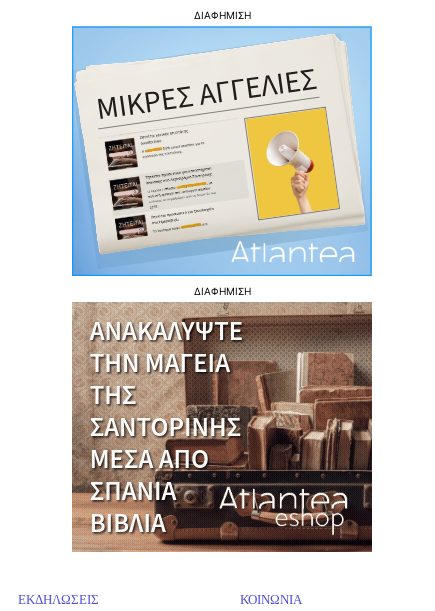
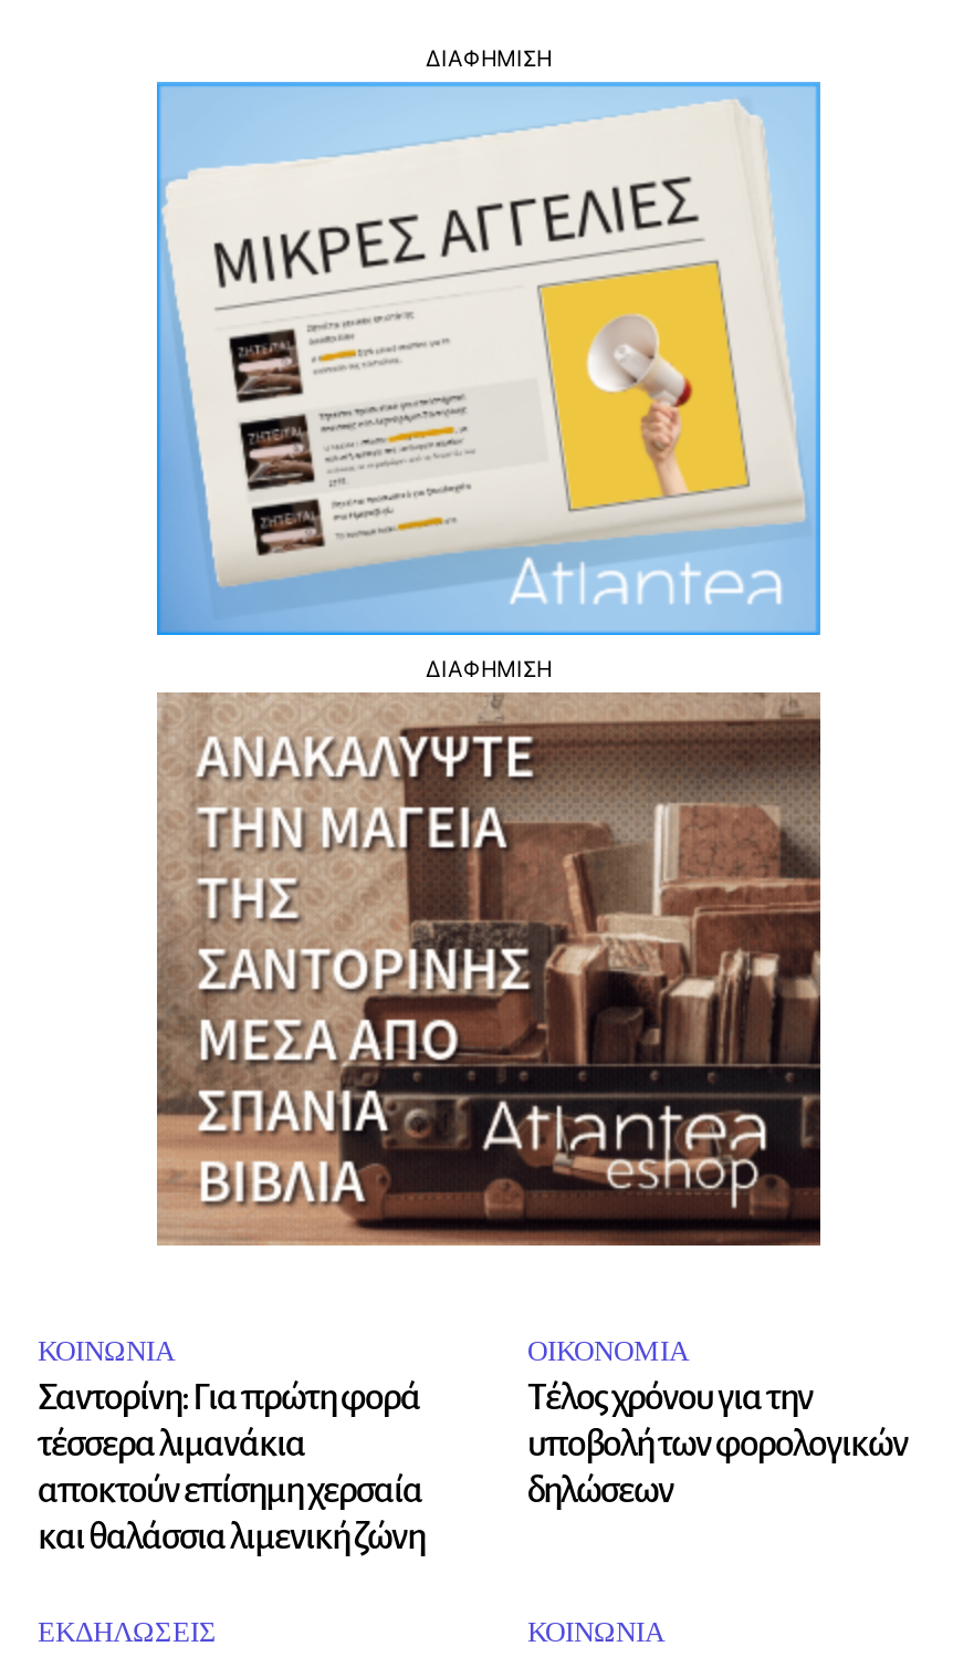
+ ΚΟΙΝΩΝΙΑ
+ Σαντορίνη: Για πρώτη φορά
+ τέσσερα λιμανάκια
+ αποκτούν επίσημη χερσαία
+ και θαλάσσια λιμενική ζώνη

+ ΟΙΚΟΝΟΜΙΑ
+ Τέλος χρόνου για την
+ υποβολή των φορολογικών
+ δηλώσεων
